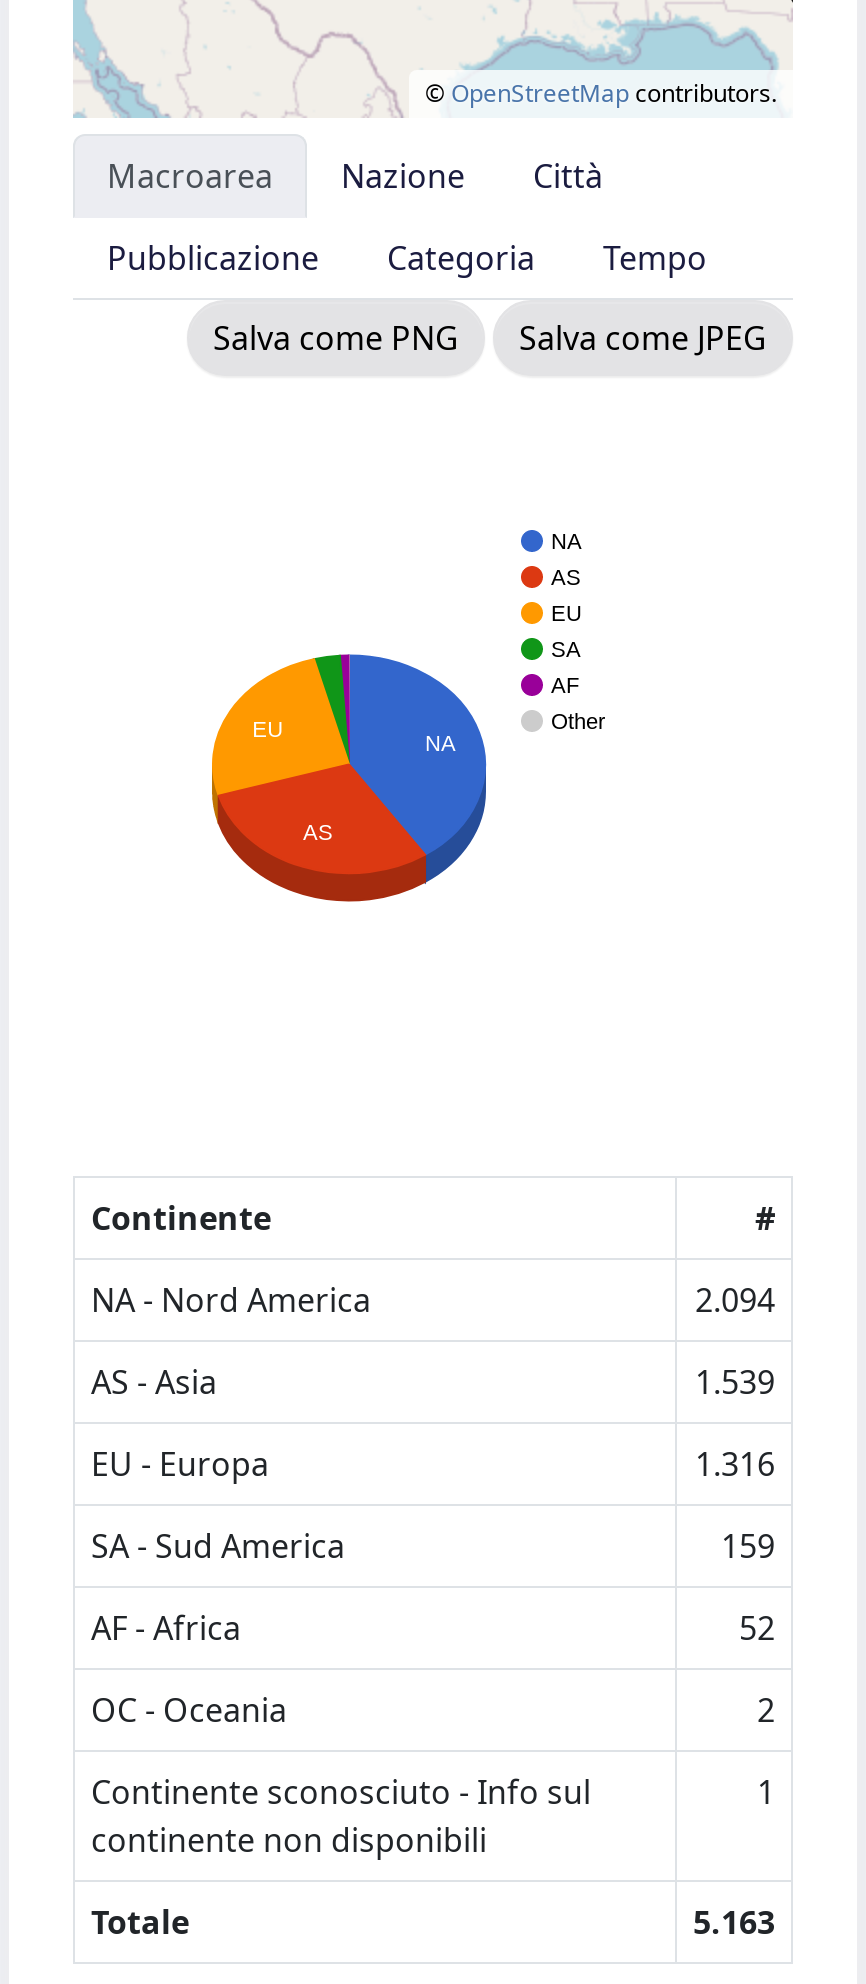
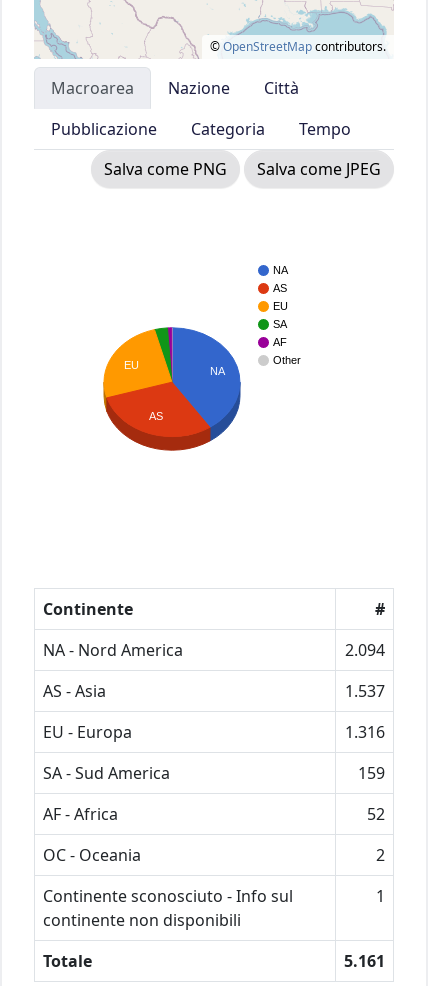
- 1.539
+ 1.537

- 5.163
+ 5.161
